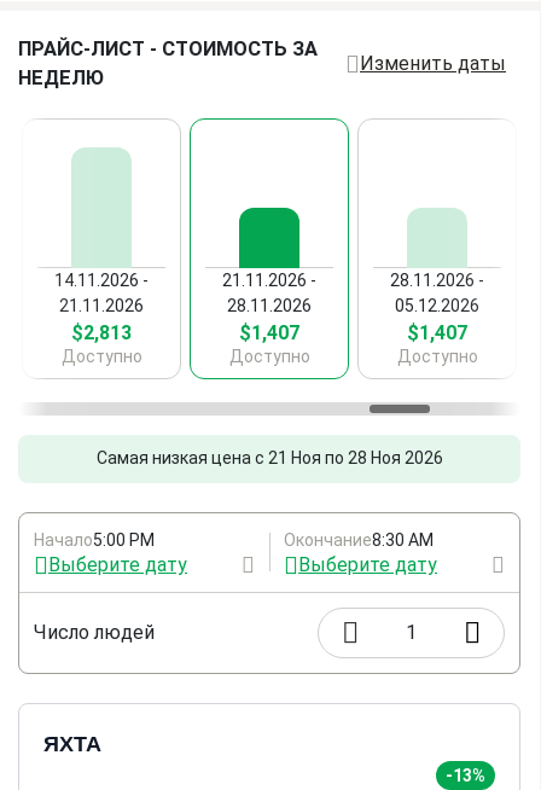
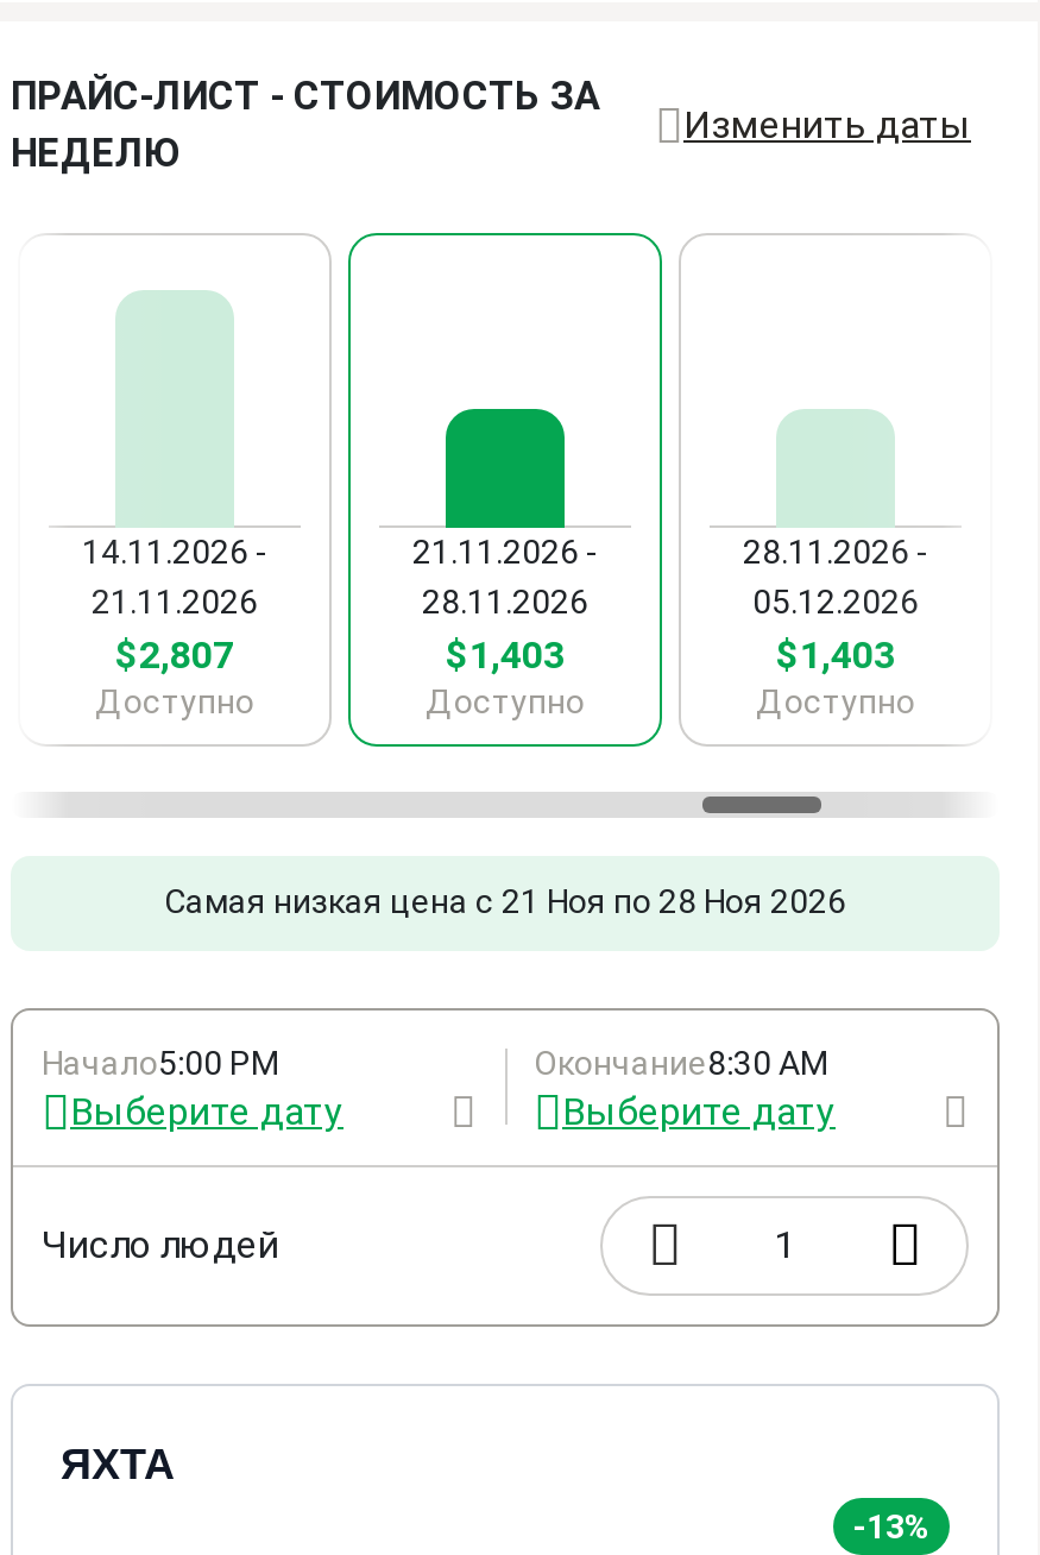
- $2,813
+ $2,807

- $1,407
+ $1,403

- $1,407
+ $1,403
